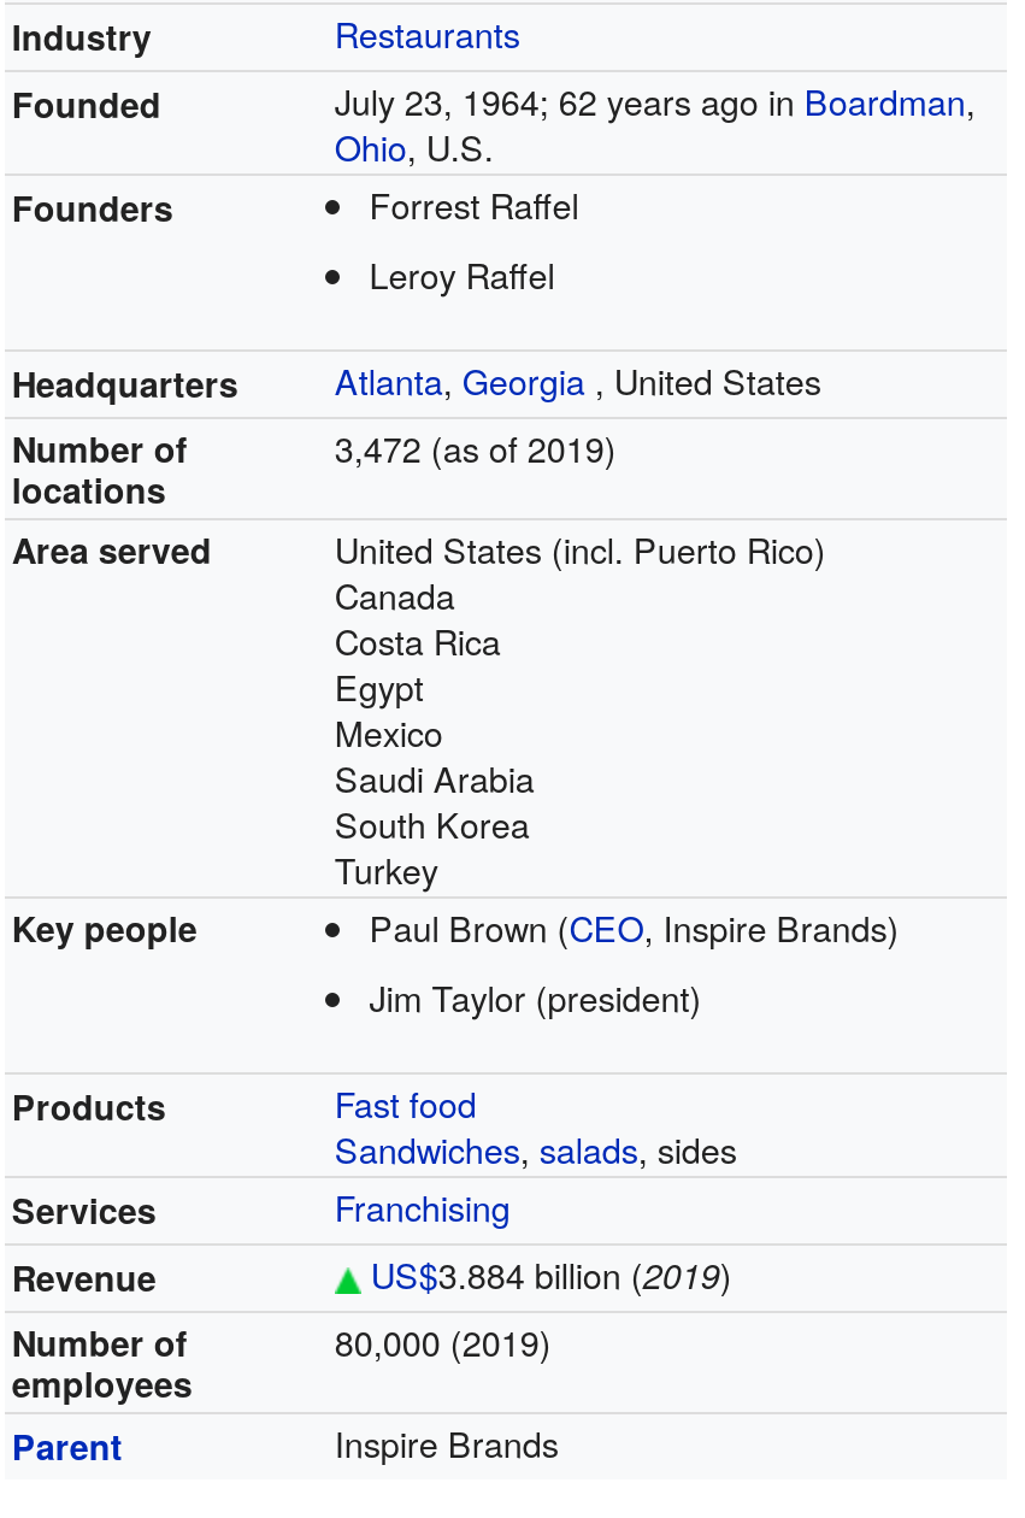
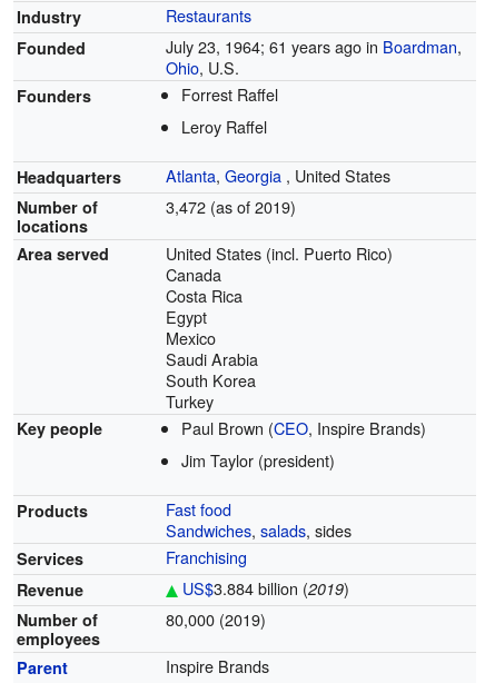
- July 23, 1964; 62 years ago in Boardman,
+ July 23, 1964; 61 years ago in Boardman,
